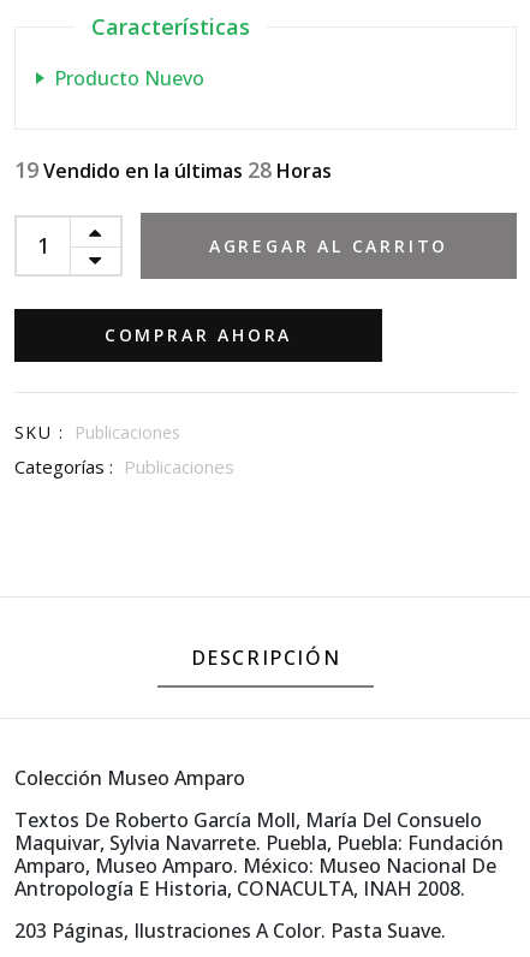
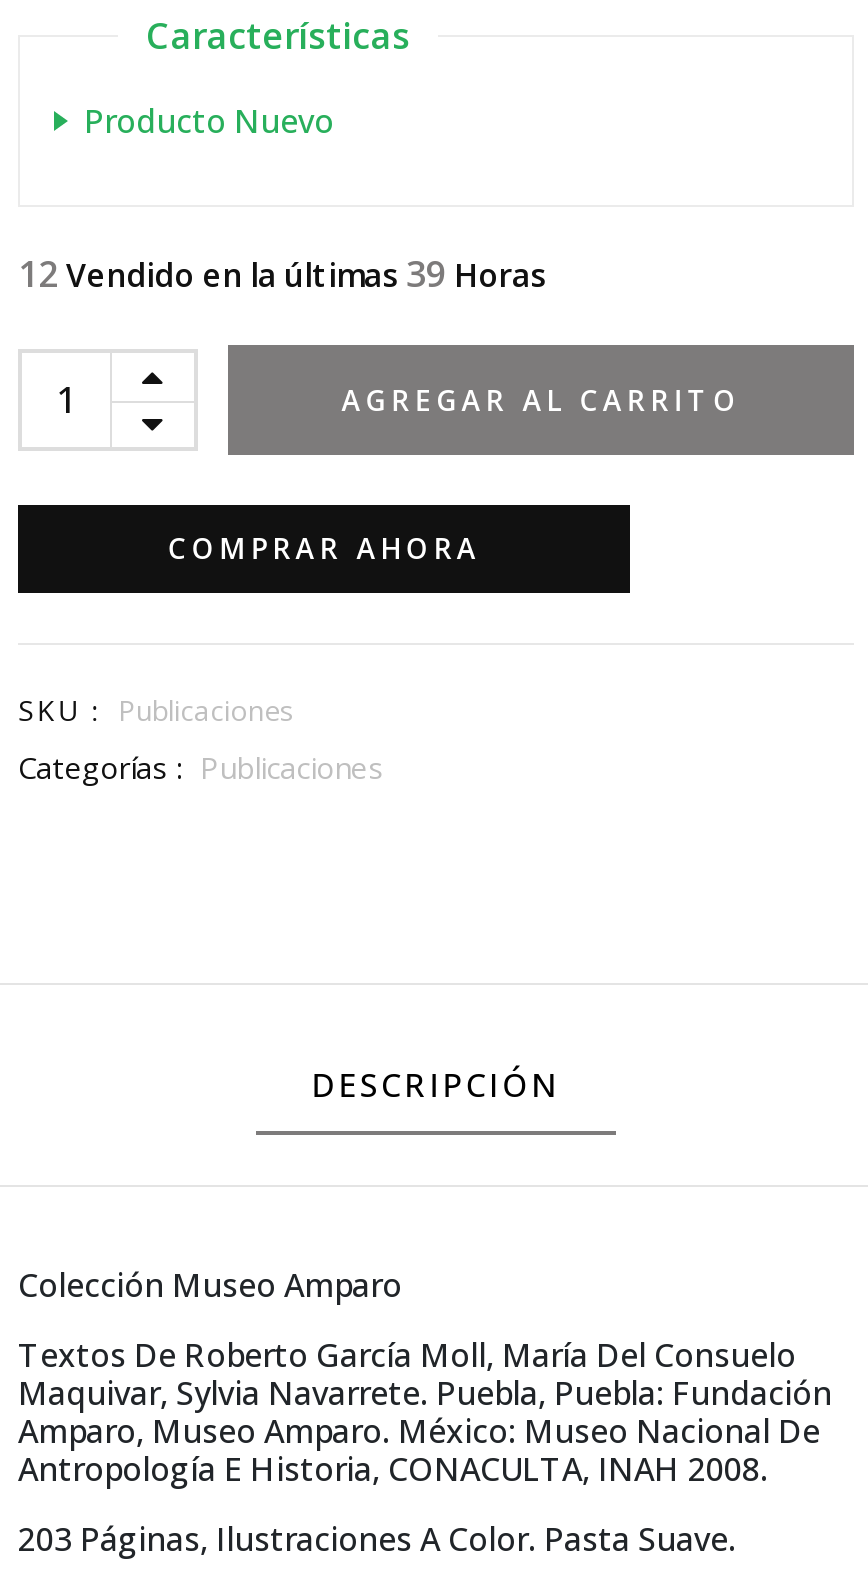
- 19 Vendido en la últimas 28 Horas
+ 12 Vendido en la últimas 39 Horas
